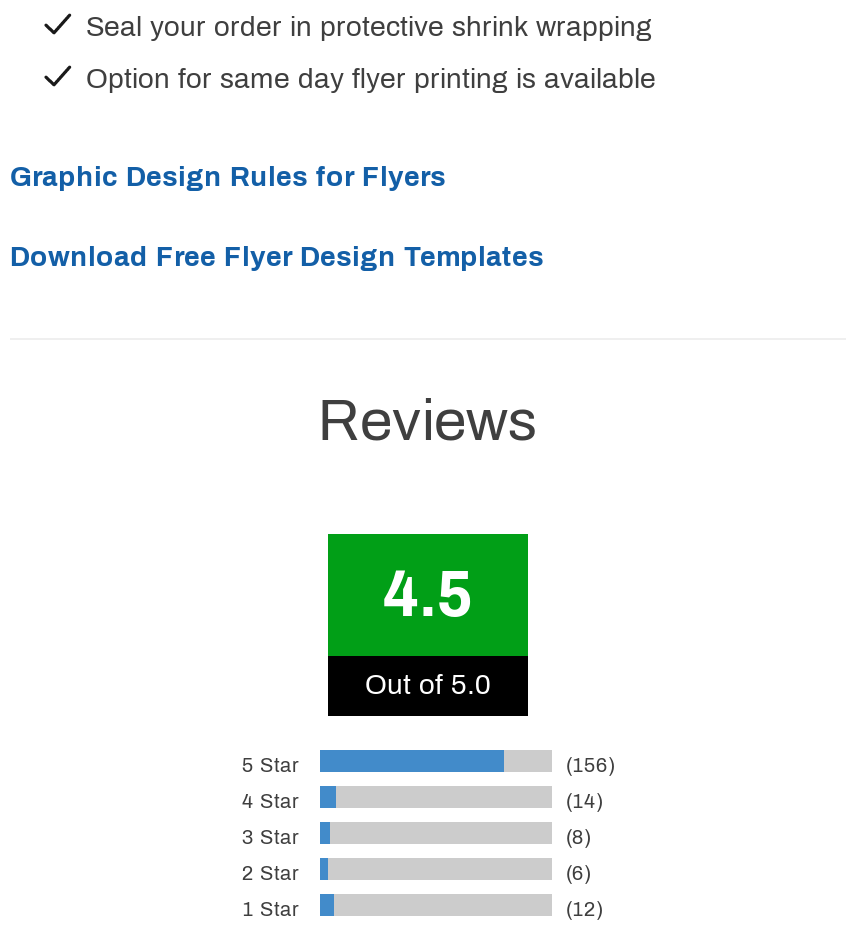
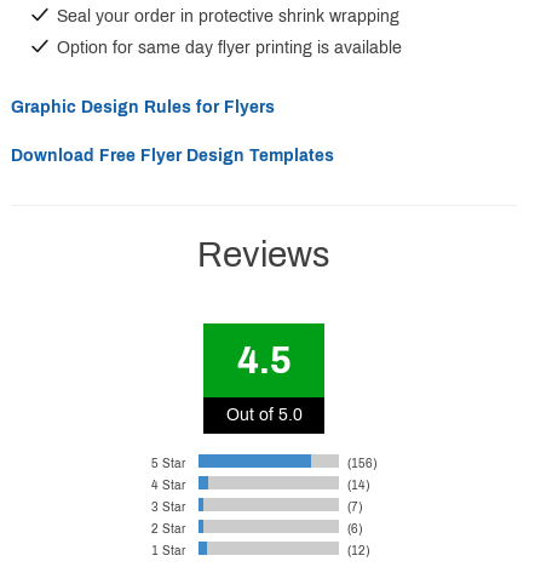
- (8)
+ (7)
